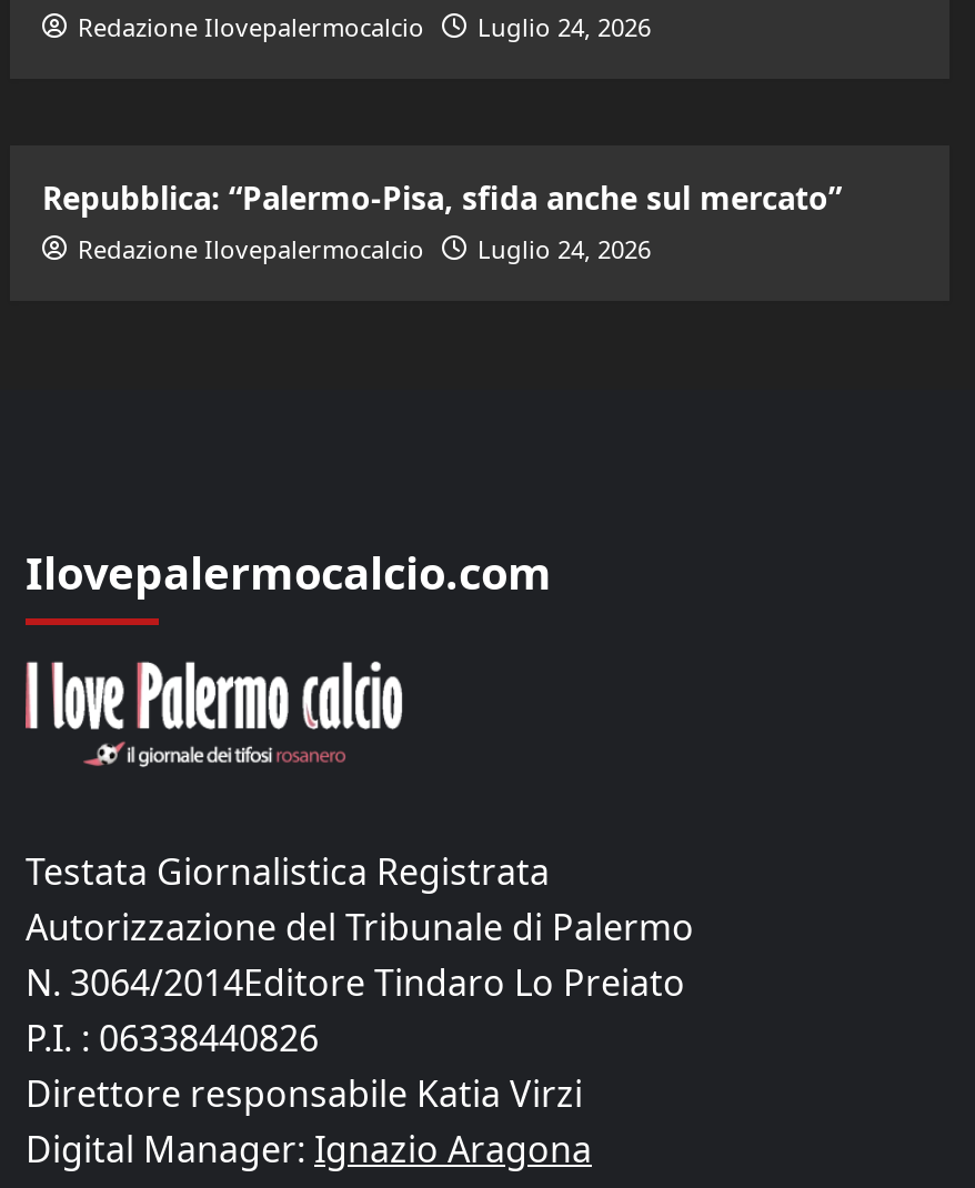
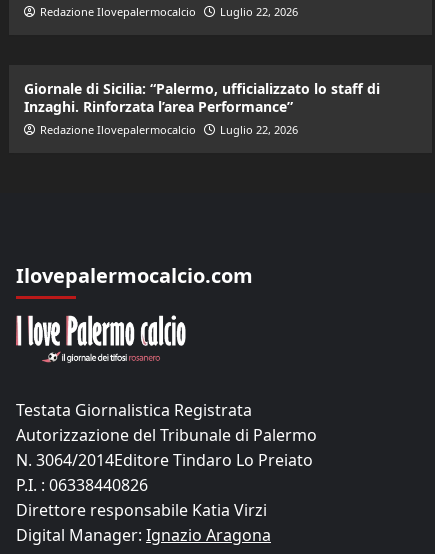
- Redazione Ilovepalermocalcio Luglio 24, 2026
+ Redazione Ilovepalermocalcio Luglio 22, 2026

- Repubblica: “Palermo-Pisa, sfida anche sul mercato”
+ Giornale di Sicilia: “Palermo, ufficializzato lo staff di
+ Inzaghi. Rinforzata l’area Performance”

- Redazione Ilovepalermocalcio Luglio 24, 2026
+ Redazione Ilovepalermocalcio Luglio 22, 2026
